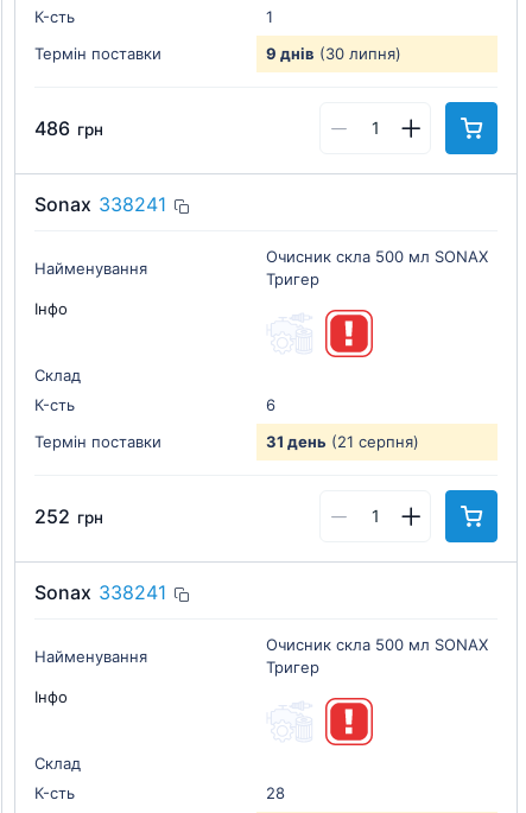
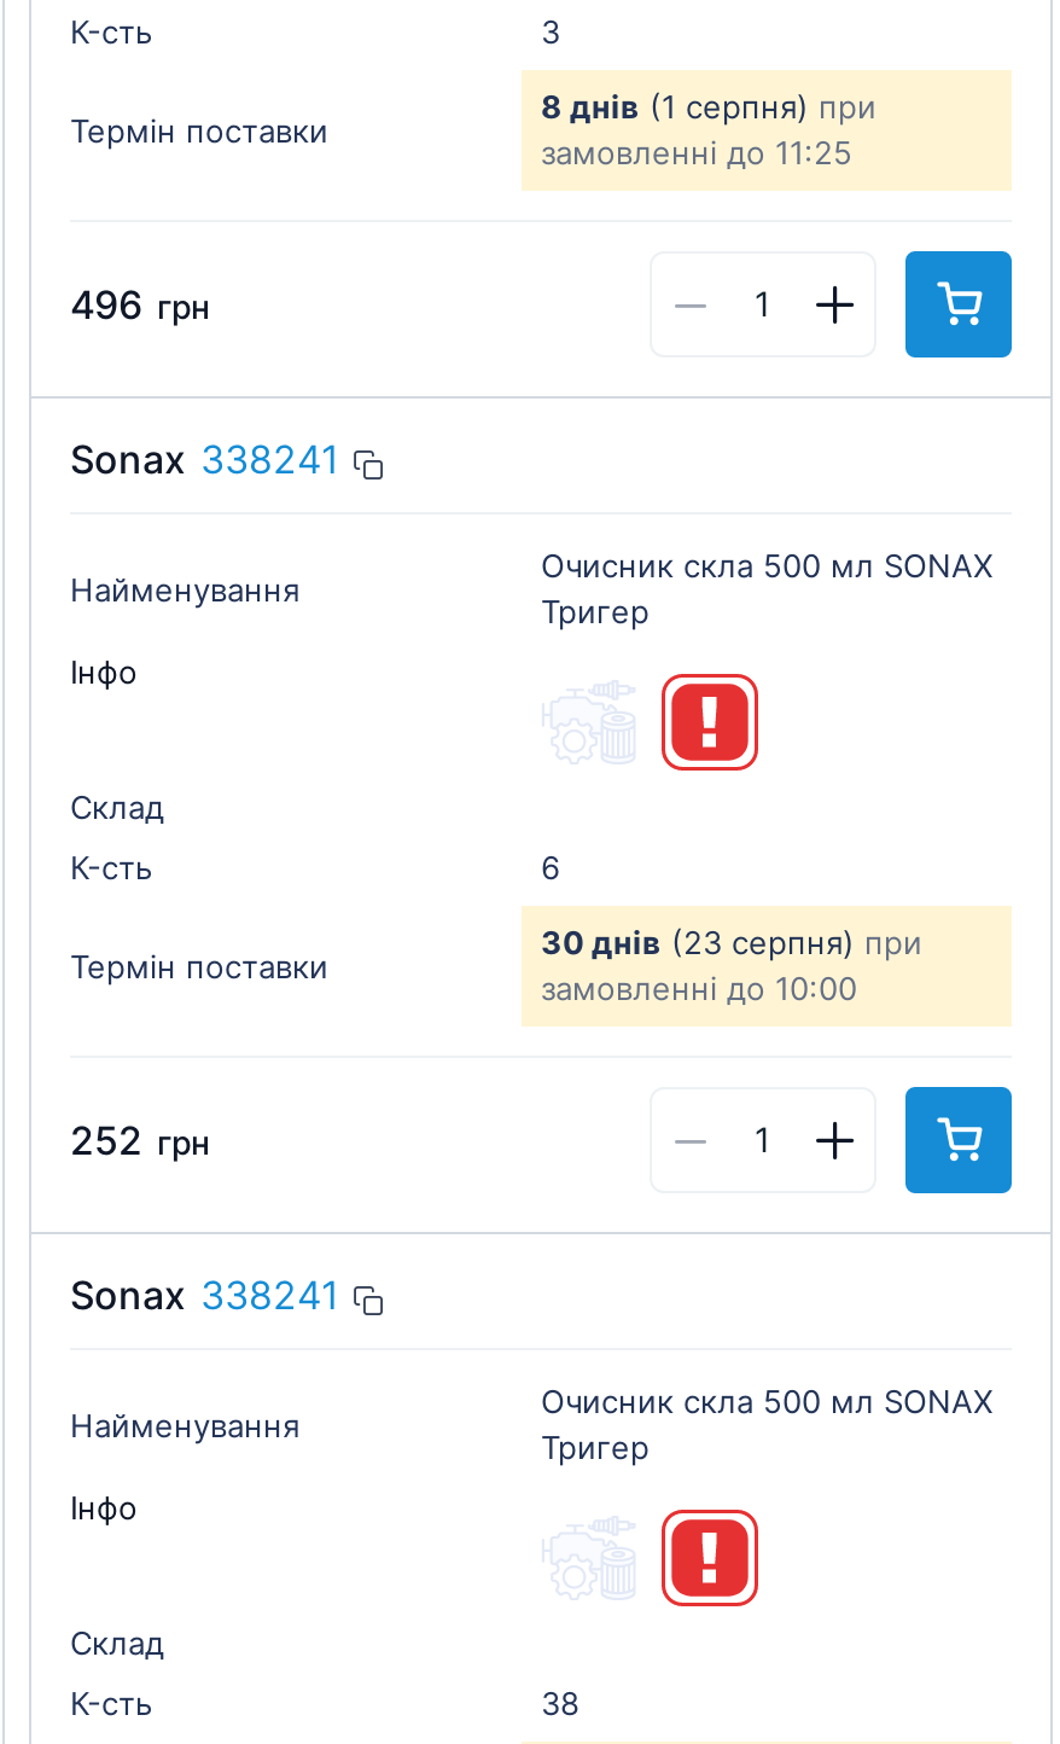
- 1
+ 3

- 9 днів (30 липня)
+ 8 днів (1 серпня) при
+ замовленні до 11:25

- 486 грн
+ 496 грн

- 31 день (21 серпня)
+ 30 днів (23 серпня) при
+ замовленні до 10:00

- 28
+ 38
